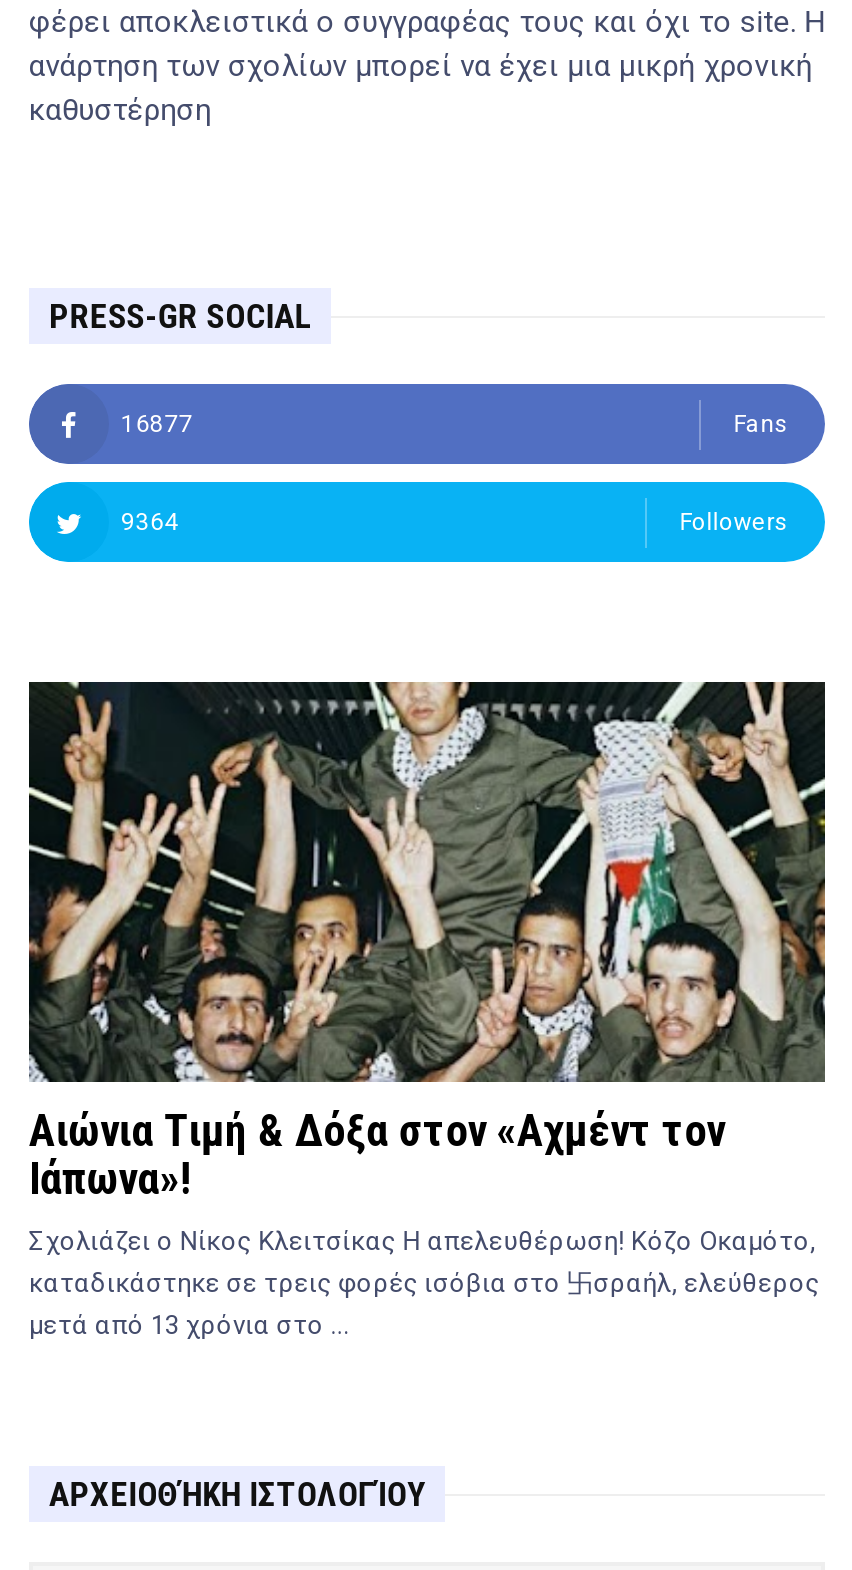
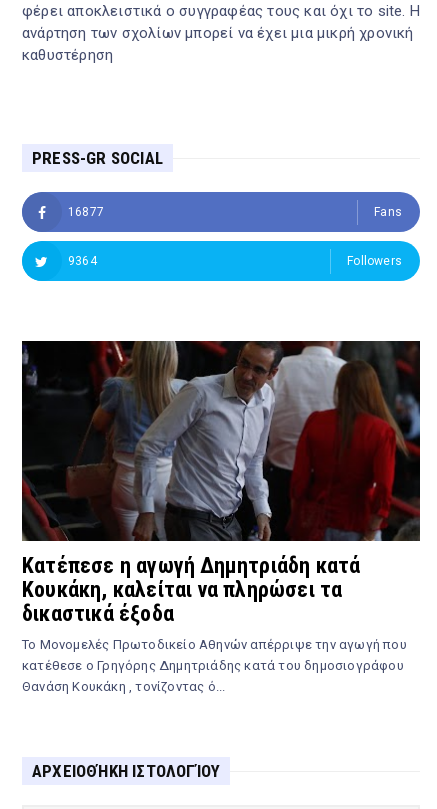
- [image]
- Αιώνια Τιμή & Δόξα στον «Αχμέντ τον
- Ιάπωνα»!
- Σχολιάζει ο Νίκος Κλειτσίκας Η απελευθέρωση! Κόζο Οκαμότο,
- καταδικάστηκε σε τρεις φορές ισόβια στο 卐σραήλ, ελεύθερος
- μετά από 13 χρόνια στο ...
+ [image]
+ Κατέπεσε η αγωγή Δημητριάδη κατά
+ Κουκάκη, καλείται να πληρώσει τα
+ δικαστικά έξοδα
+ Το Μονομελές Πρωτοδικείο Αθηνών απέρριψε την αγωγή που
+ κατέθεσε ο Γρηγόρης Δημητριάδης κατά του δημοσιογράφου
+ Θανάση Κουκάκη , τονίζοντας ό...
